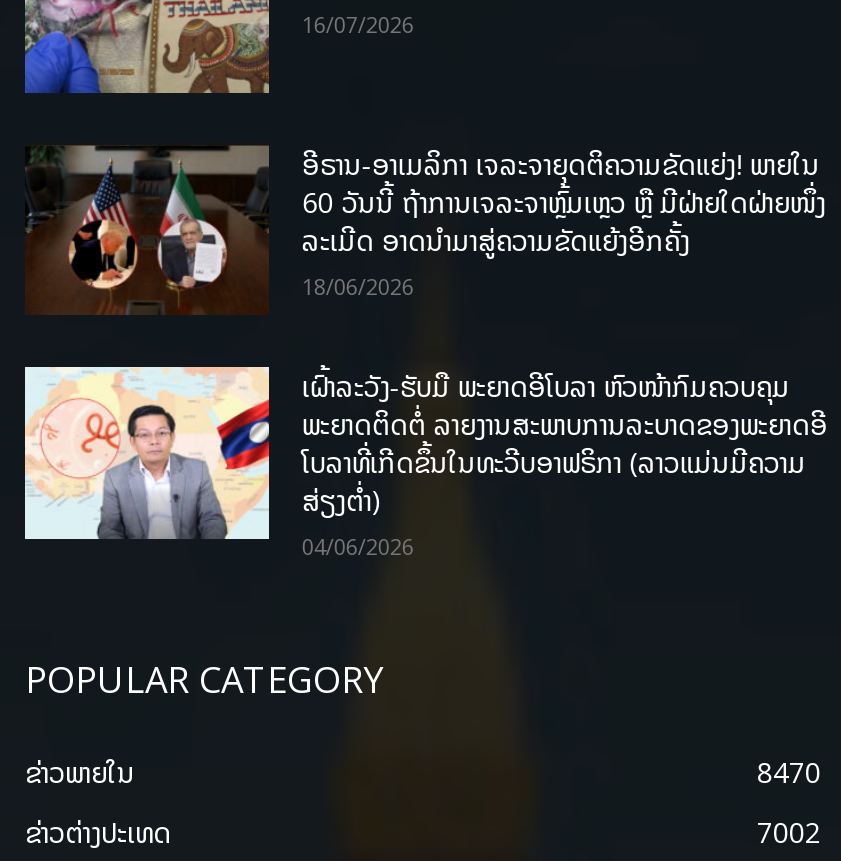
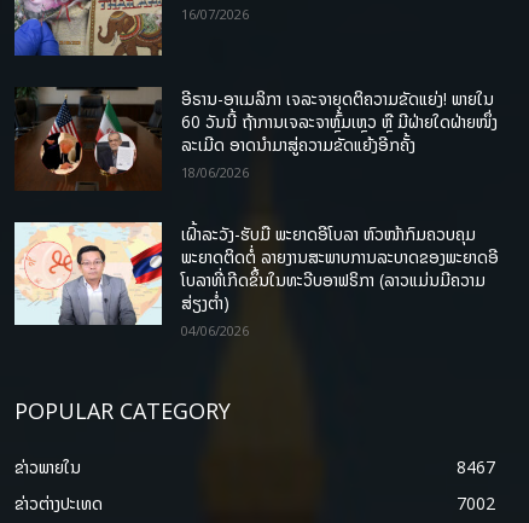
- 8470
+ 8467
